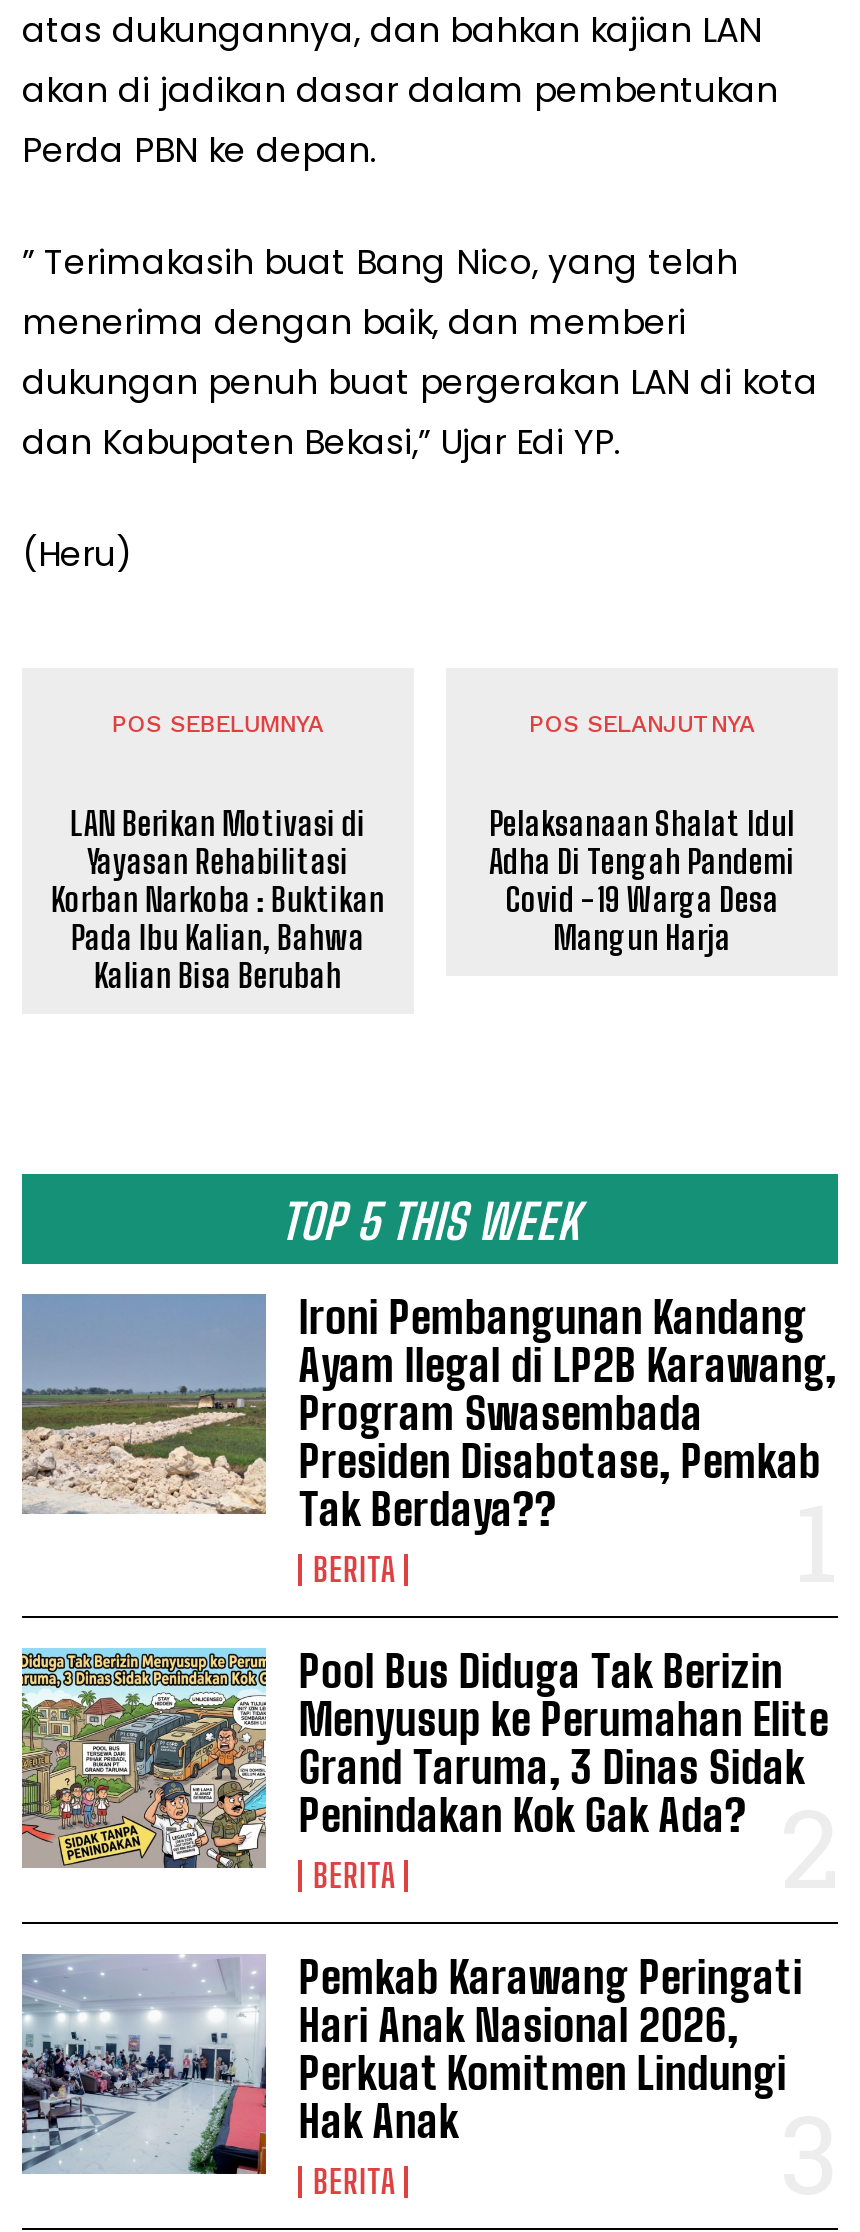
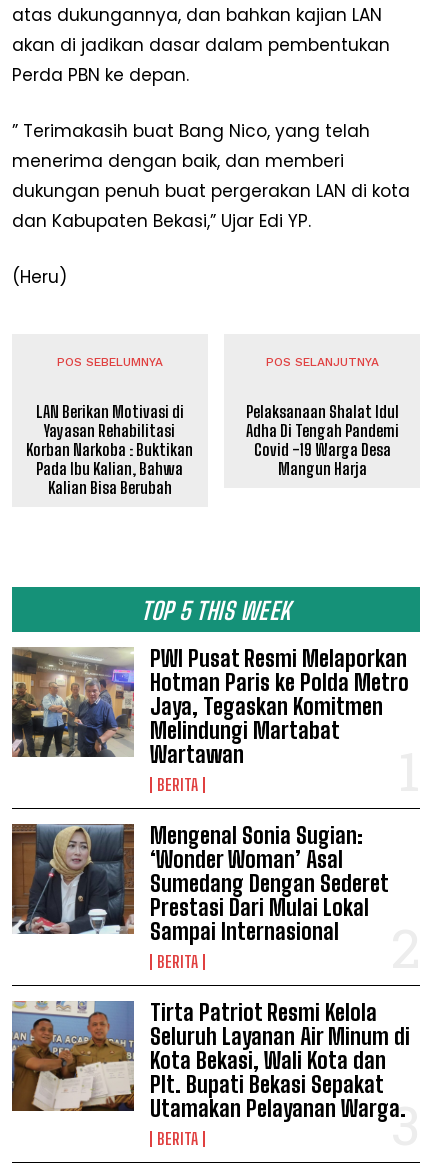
- [image]
- Ironi Pembangunan Kandang
- Ayam Ilegal di LP2B Karawang,
- Program Swasembada
- Presiden Disabotase, Pemkab
- Tak Berdaya??
+ [image]
+ PWI Pusat Resmi Melaporkan
+ Hotman Paris ke Polda Metro
+ Jaya, Tegaskan Komitmen
+ Melindungi Martabat
+ Wartawan

- [image]
- Pool Bus Diduga Tak Berizin
- Menyusup ke Perumahan Elite
- Grand Taruma, 3 Dinas Sidak
- Penindakan Kok Gak Ada?
+ [image]
+ Mengenal Sonia Sugian:
+ ‘Wonder Woman’ Asal
+ Sumedang Dengan Sederet
+ Prestasi Dari Mulai Lokal
+ Sampai Internasional

- [image]
- Pemkab Karawang Peringati
- Hari Anak Nasional 2026,
- Perkuat Komitmen Lindungi
- Hak Anak
+ [image]
+ Tirta Patriot Resmi Kelola
+ Seluruh Layanan Air Minum di
+ Kota Bekasi, Wali Kota dan
+ Plt. Bupati Bekasi Sepakat
+ Utamakan Pelayanan Warga.
